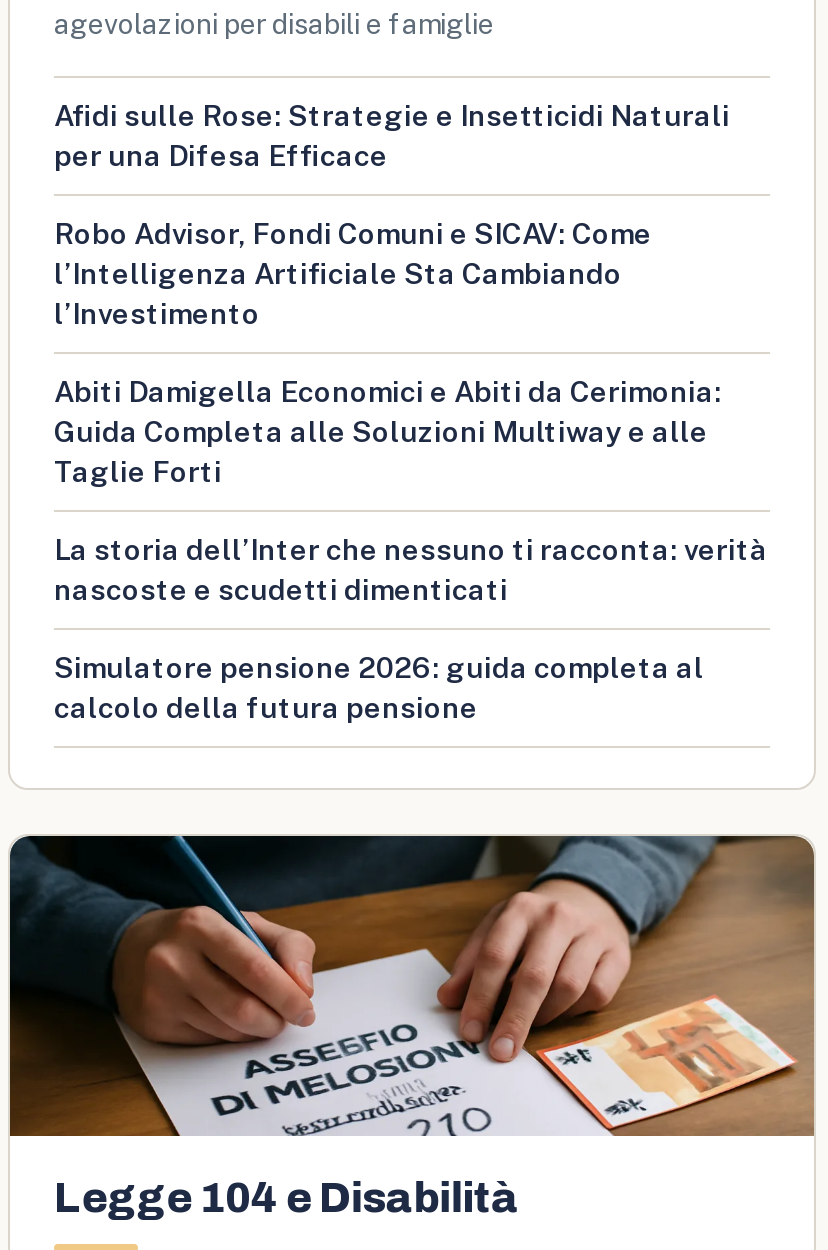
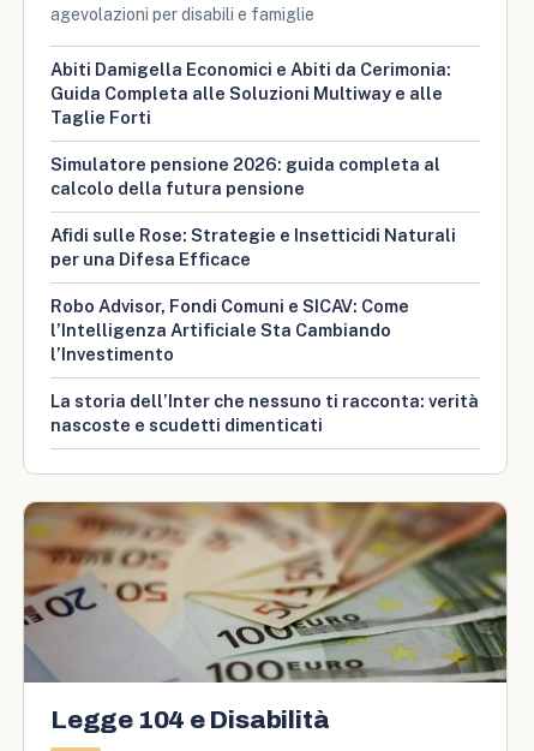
moved down: Afidi sulle Rose: Strategie e Insetticidi Naturali | per una Difesa Efficace | Robo Advisor, Fondi Comuni e SICAV: Come | l’Intelligenza Artificiale Sta Cambiando | l’Investimento

moved up: Abiti Damigella Economici e Abiti da Cerimonia: | Guida Completa alle Soluzioni Multiway e alle | Taglie Forti

moved down: La storia dell’Inter che nessuno ti racconta: verità | nascoste e scudetti dimenticati

moved up: Simulatore pensione 2026: guida completa al | calcolo della futura pensione

- [image]
+ [image]
